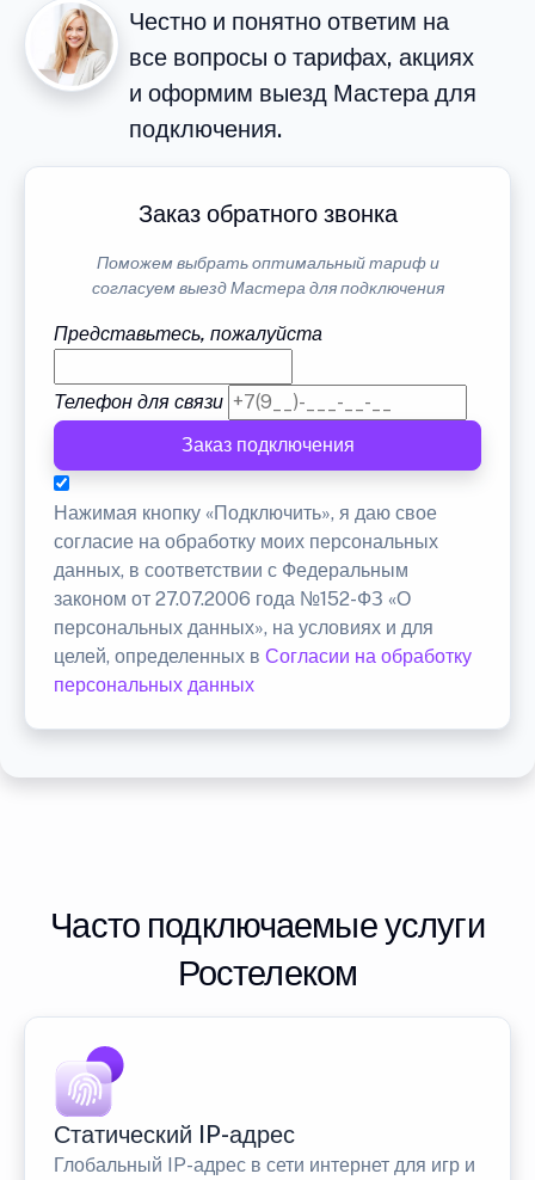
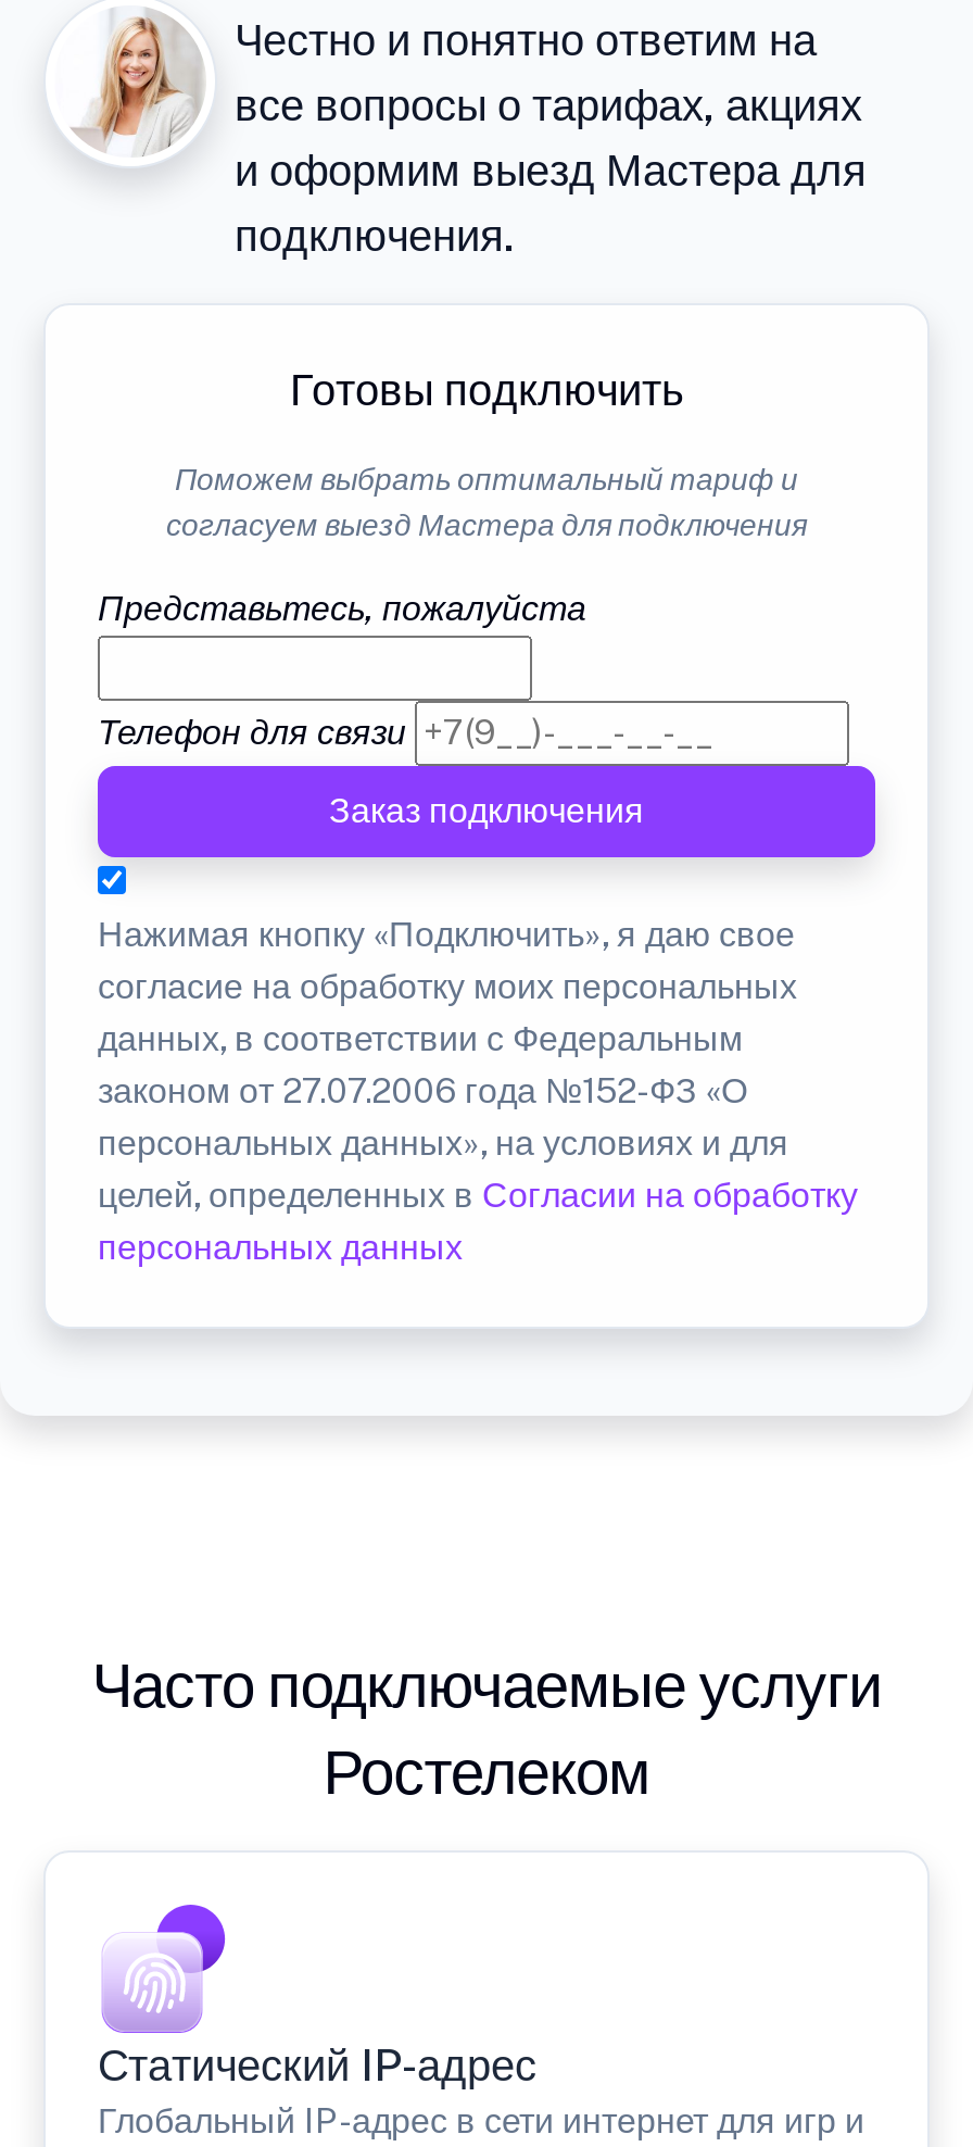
- Заказ обратного звонка
+ Готовы подключить
